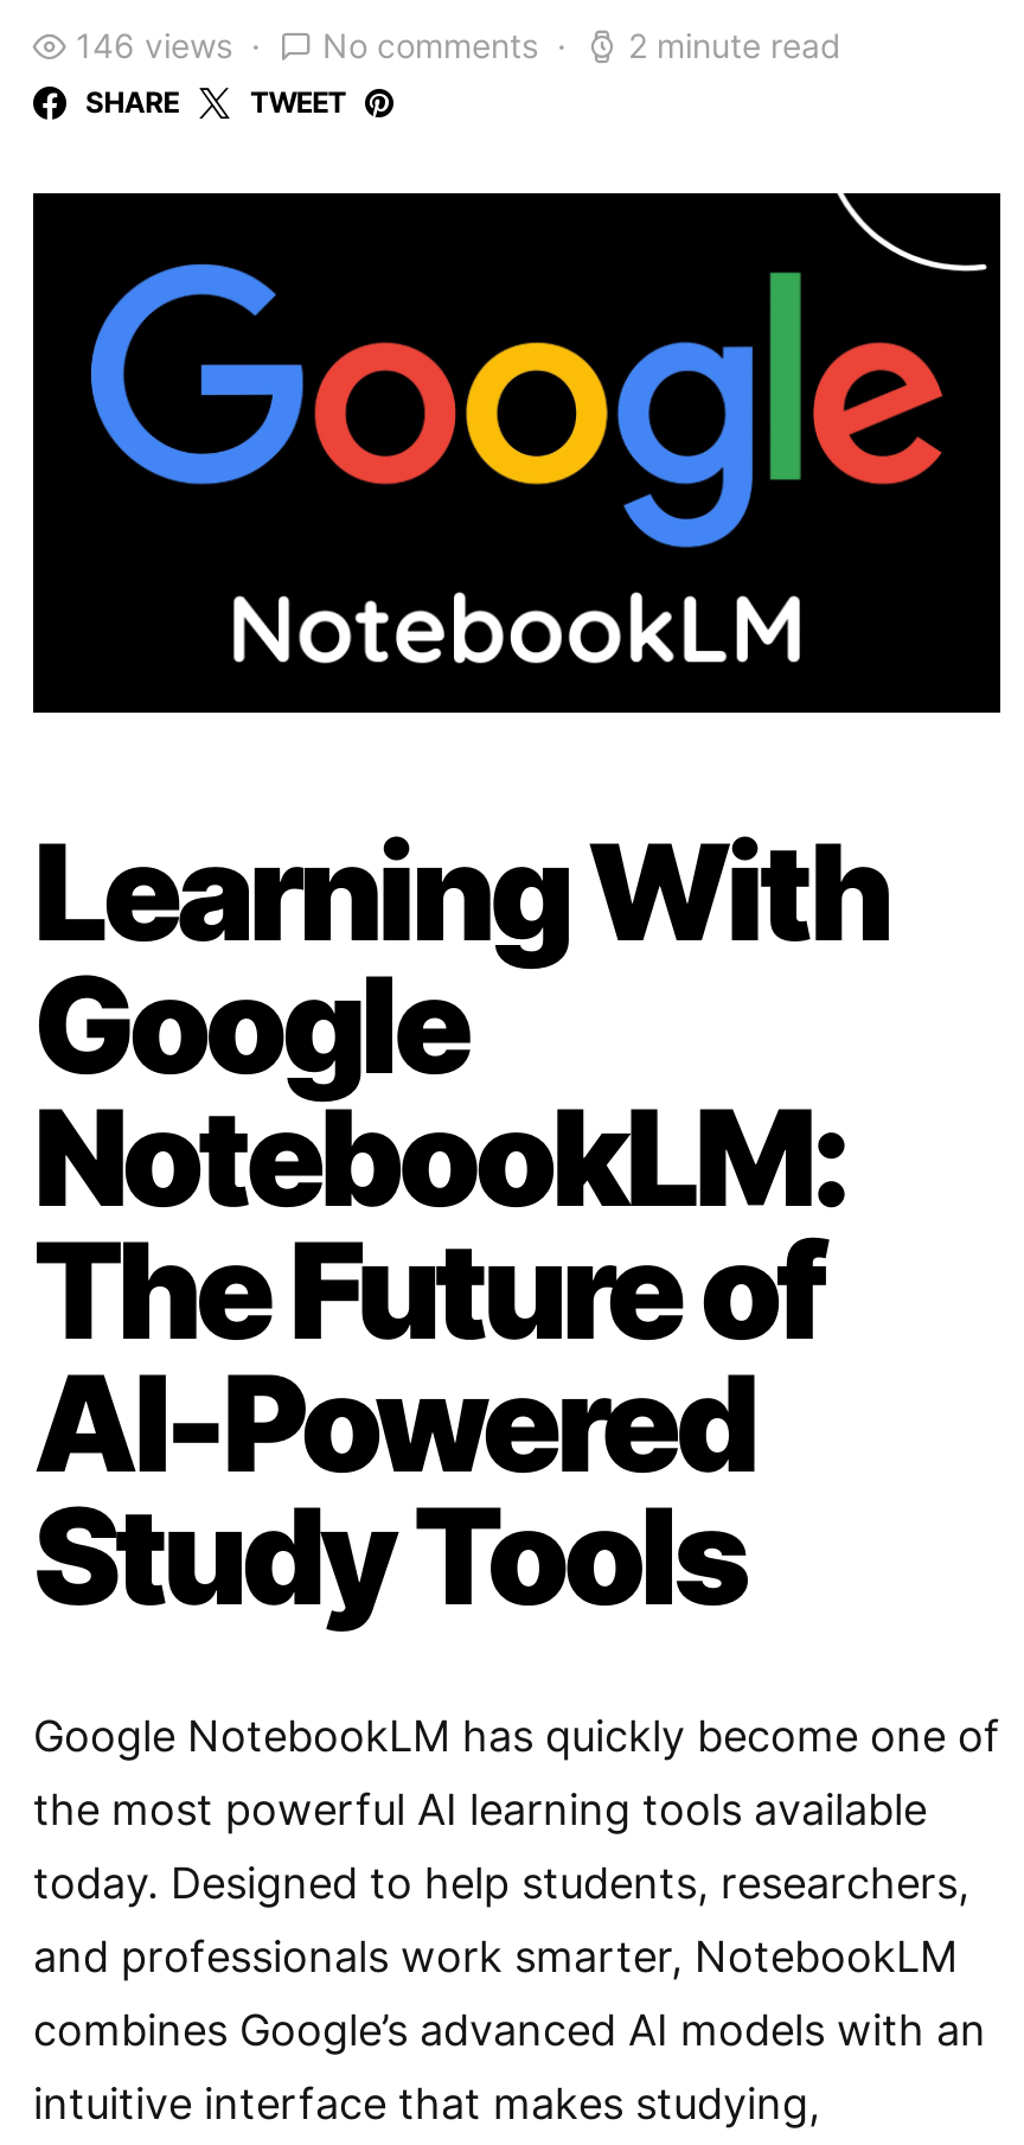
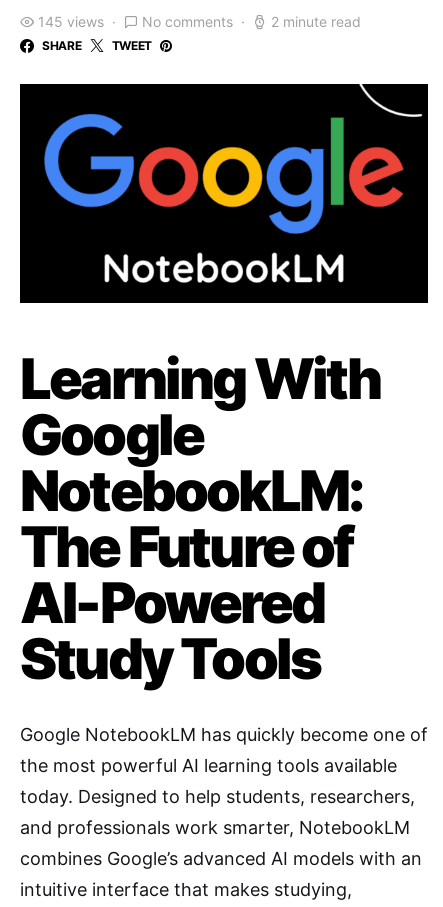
- 146 views
+ 145 views
